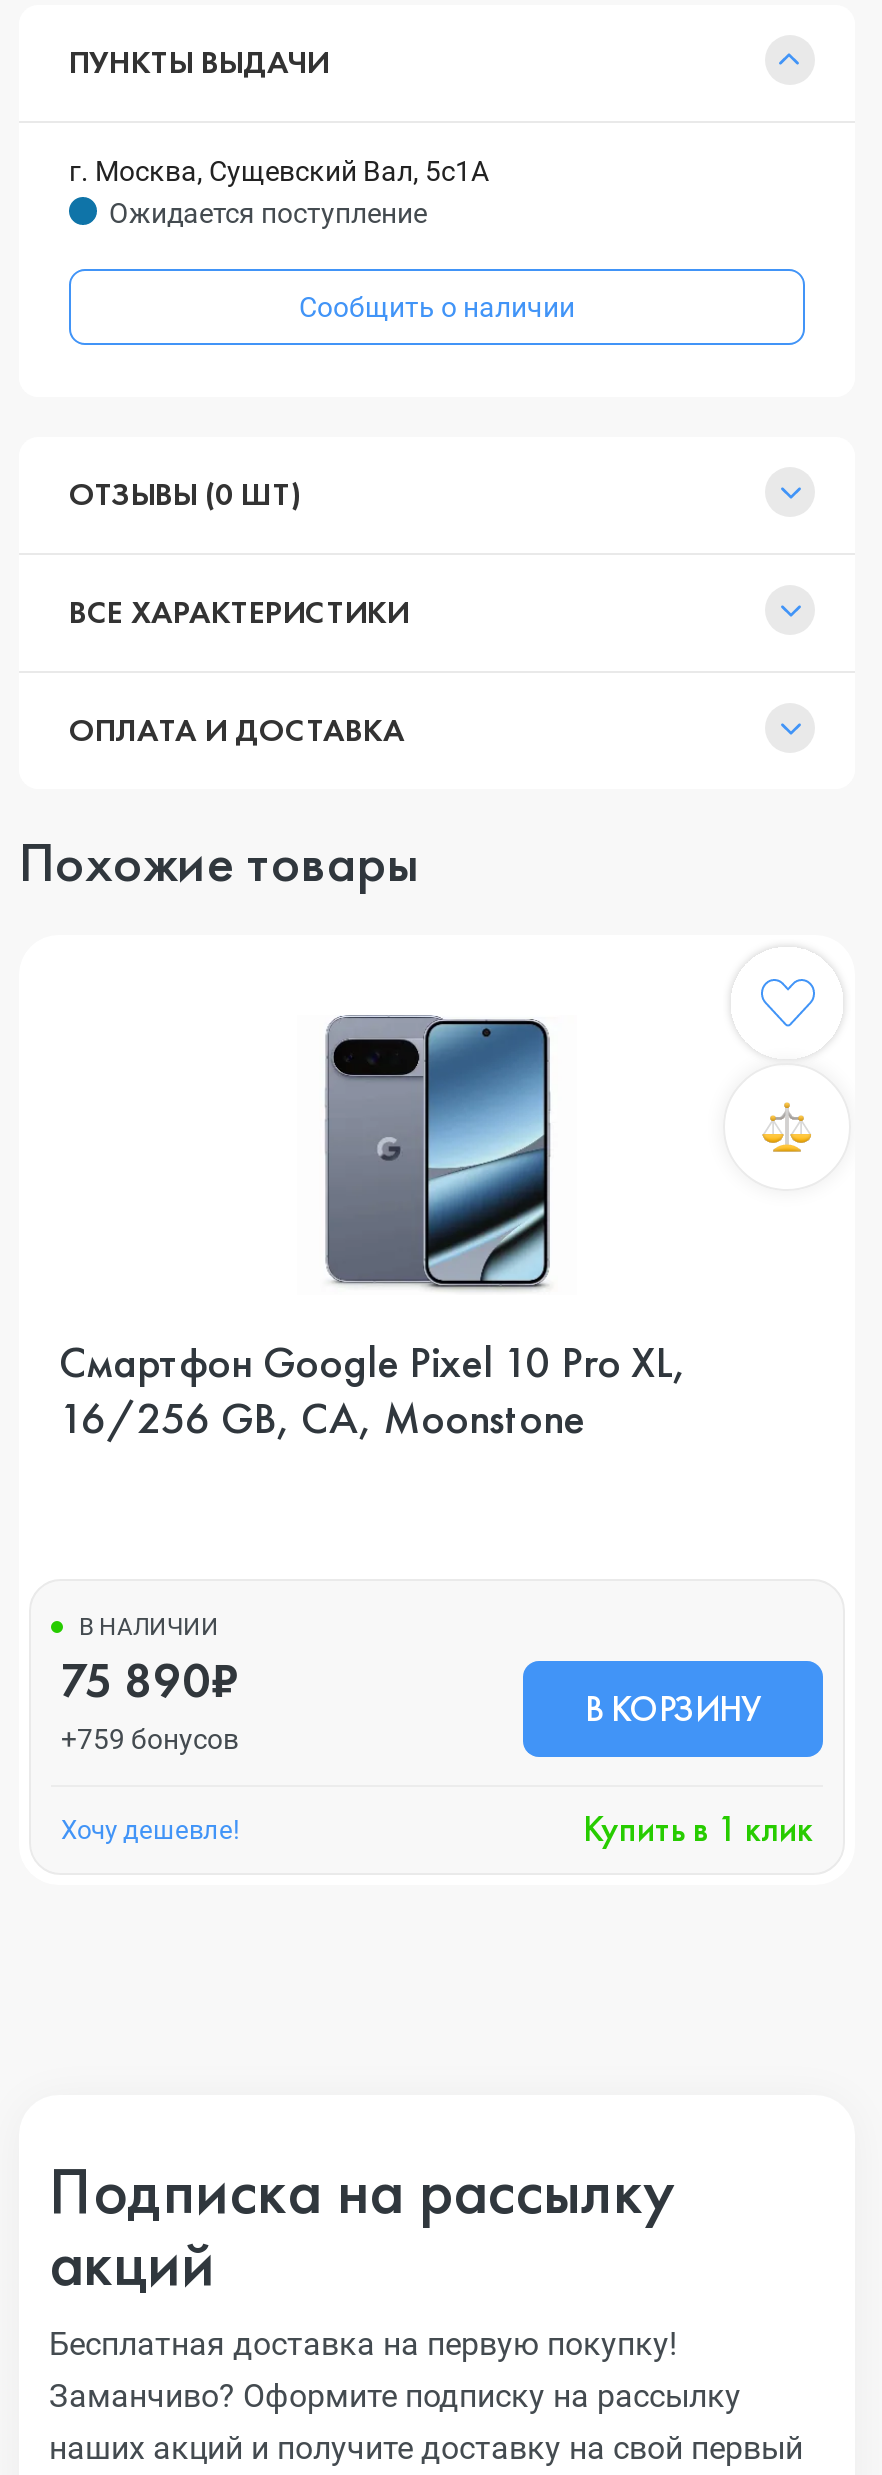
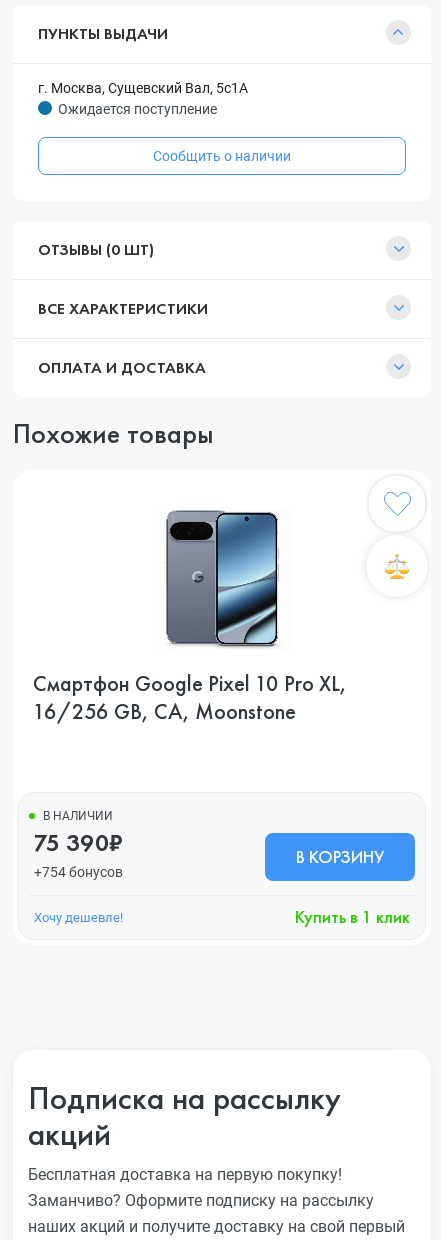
- 75 890₽
+ 75 390₽

- +759 бонусов
+ +754 бонусов
